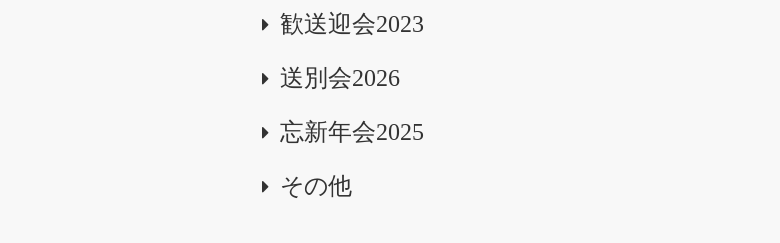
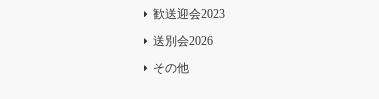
- 忘新年会2025
